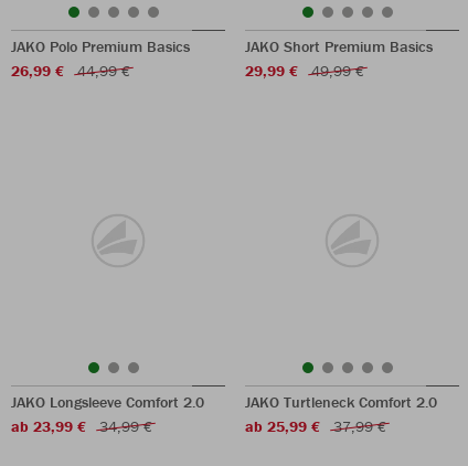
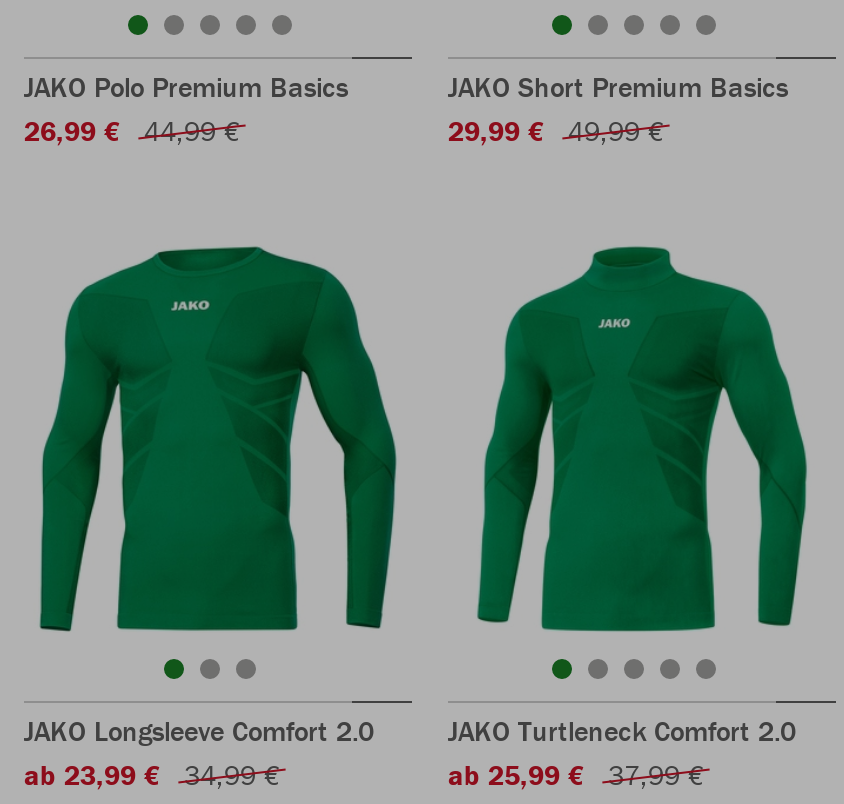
+ [image]

+ [image]
